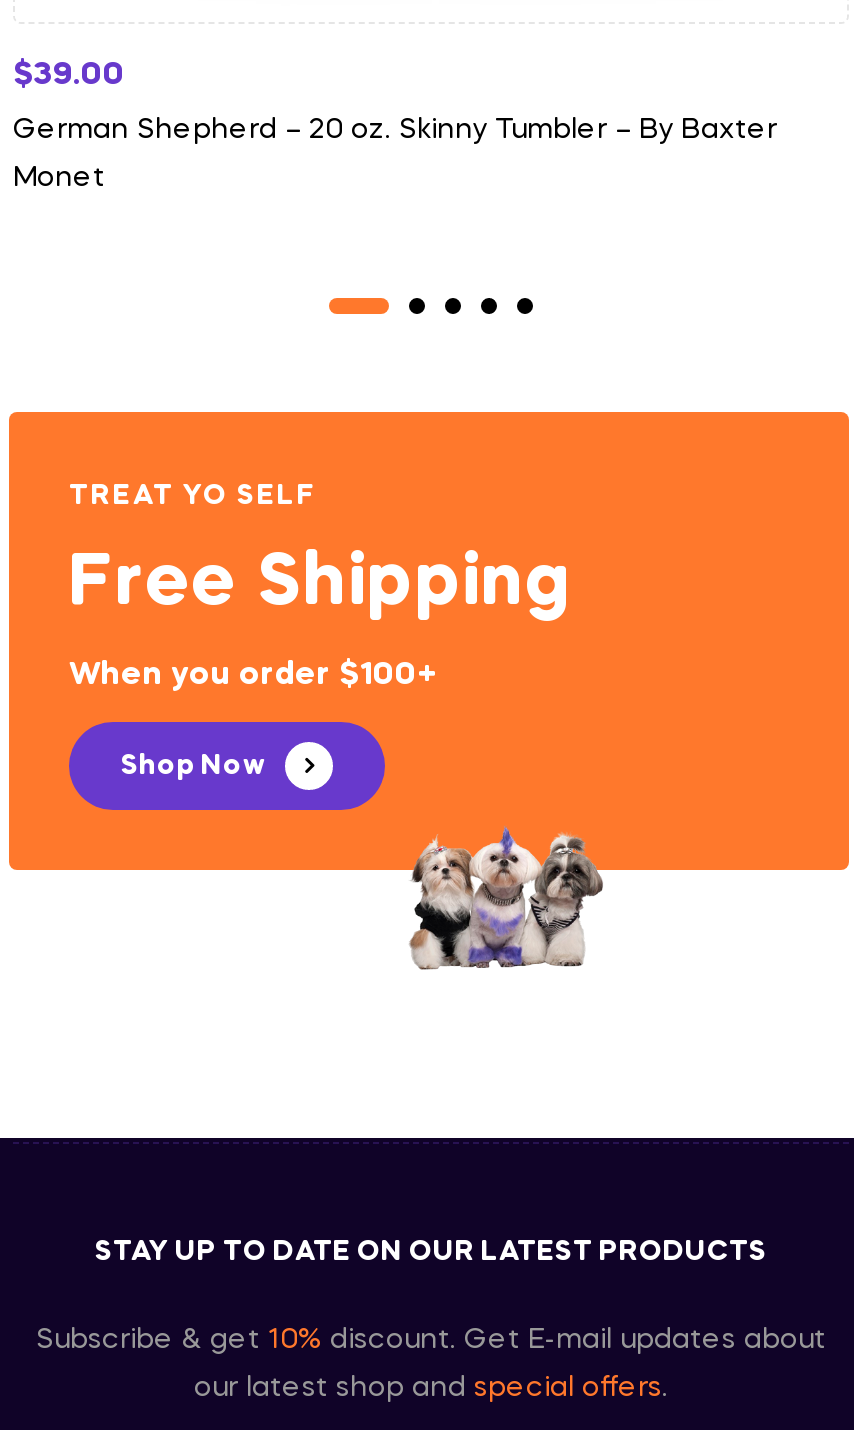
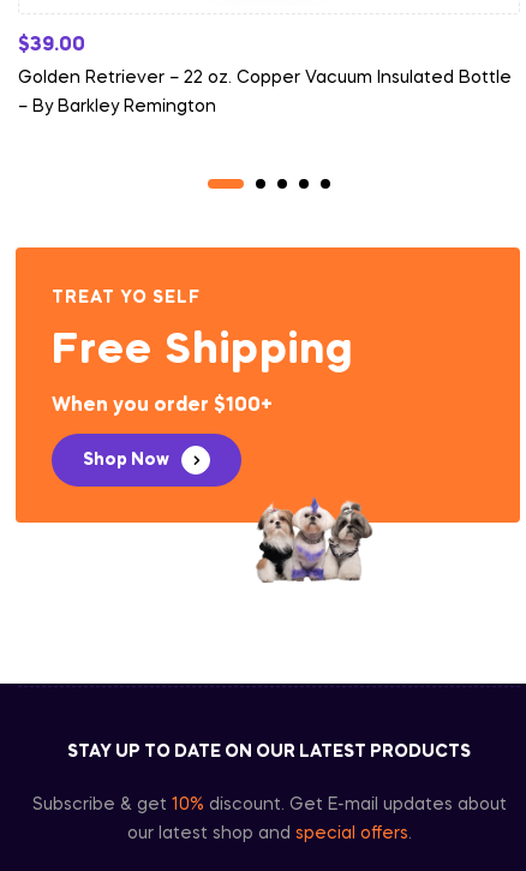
- German Shepherd – 20 oz. Skinny Tumbler – By Baxter
+ Golden Retriever – 22 oz. Copper Vacuum Insulated Bottle

- Monet
+ – By Barkley Remington
